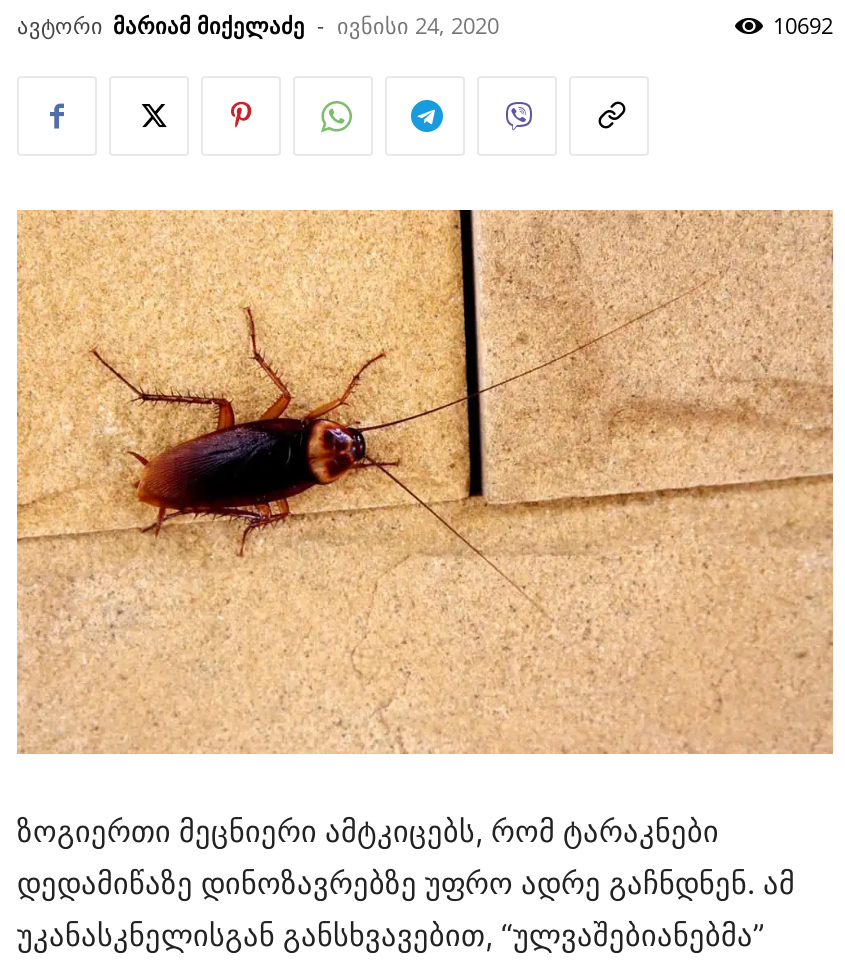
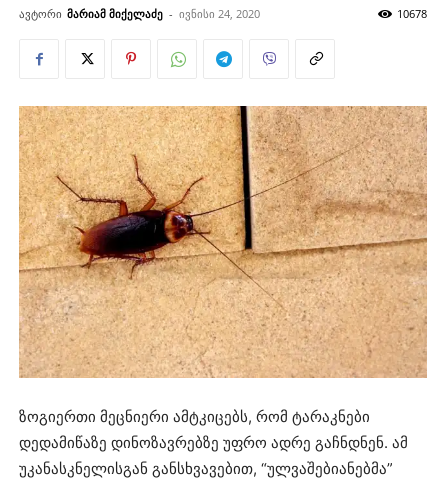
- 10692
+ 10678
